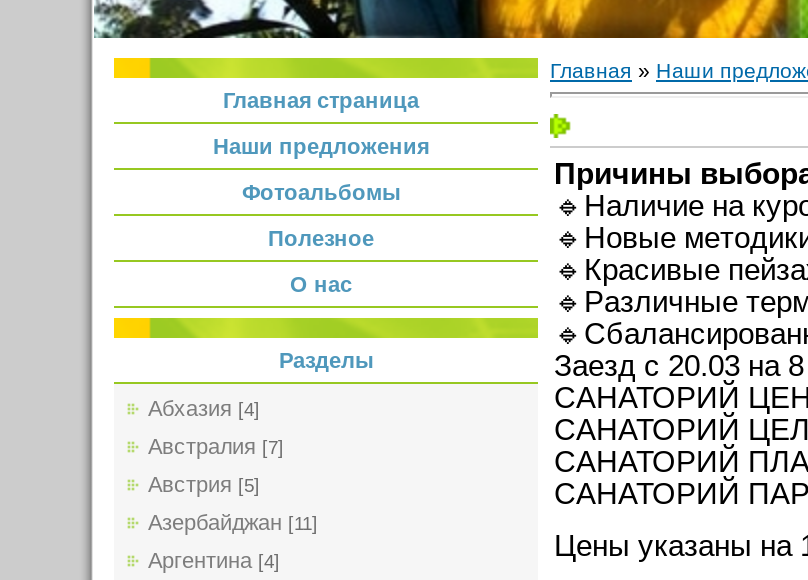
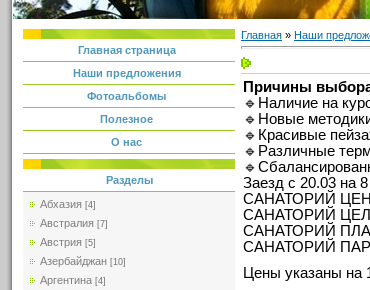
- Азербайджан [11]
+ Азербайджан [10]
